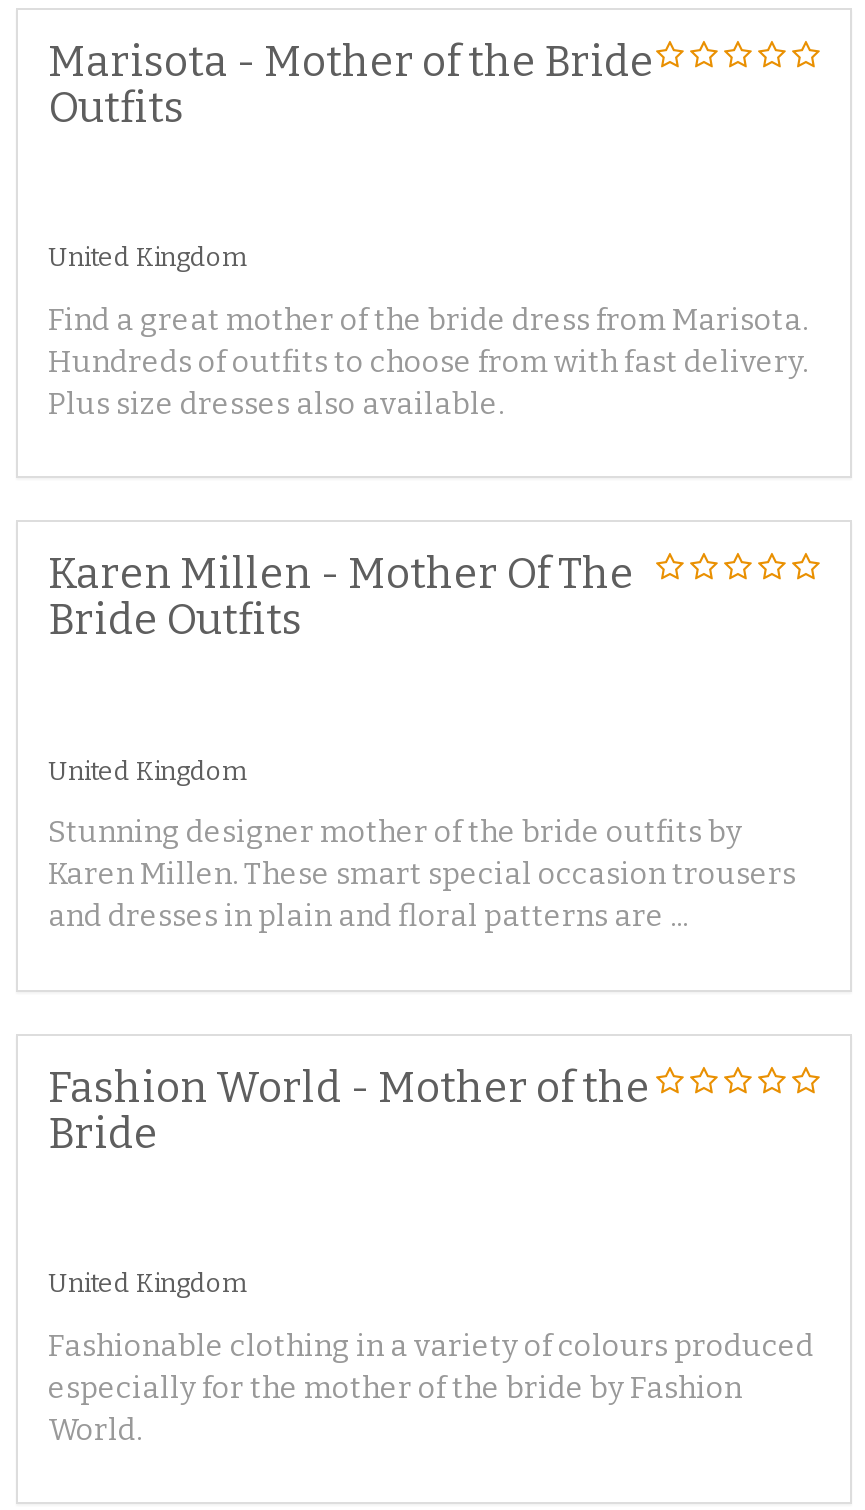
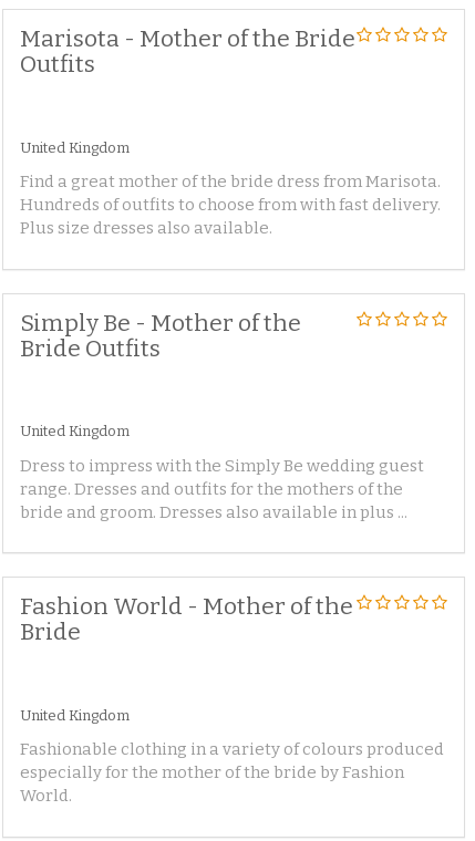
- Karen Millen - Mother Of The
+ Simply Be - Mother of the

- Stunning designer mother of the bride outfits by
- Karen Millen. These smart special occasion trousers
- and dresses in plain and floral patterns are ...
+ Dress to impress with the Simply Be wedding guest
+ range. Dresses and outfits for the mothers of the
+ bride and groom. Dresses also available in plus ...
